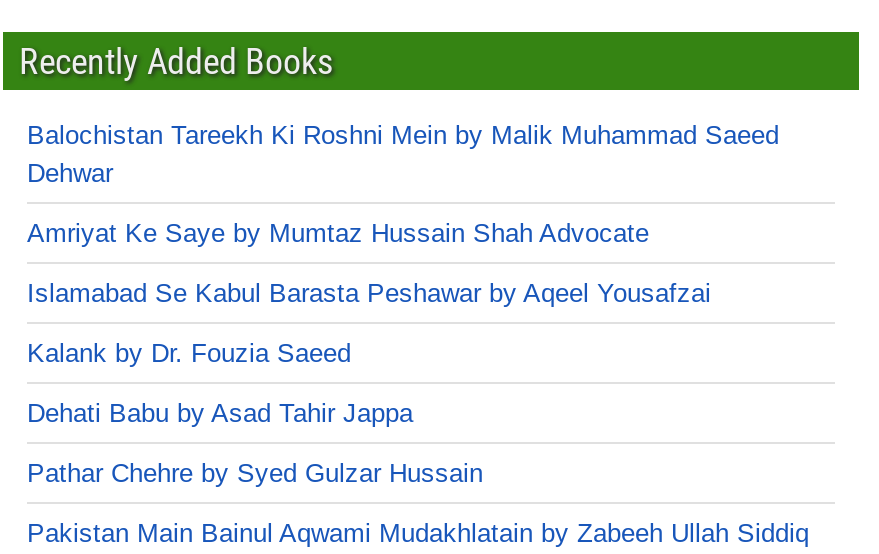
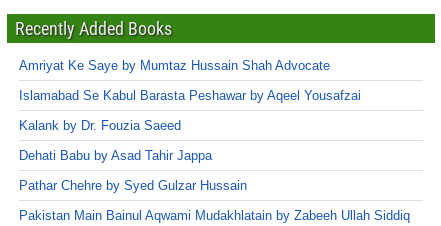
- Balochistan Tareekh Ki Roshni Mein by Malik Muhammad Saeed
- Dehwar
